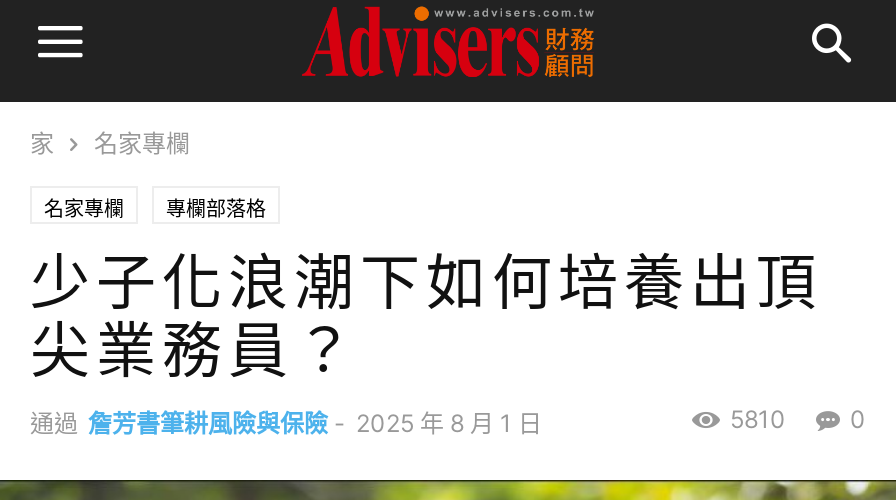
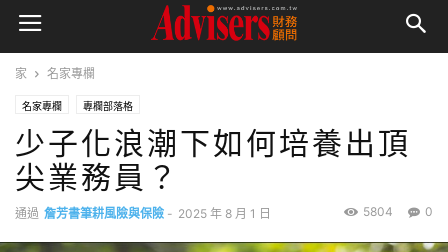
- 5810
+ 5804
